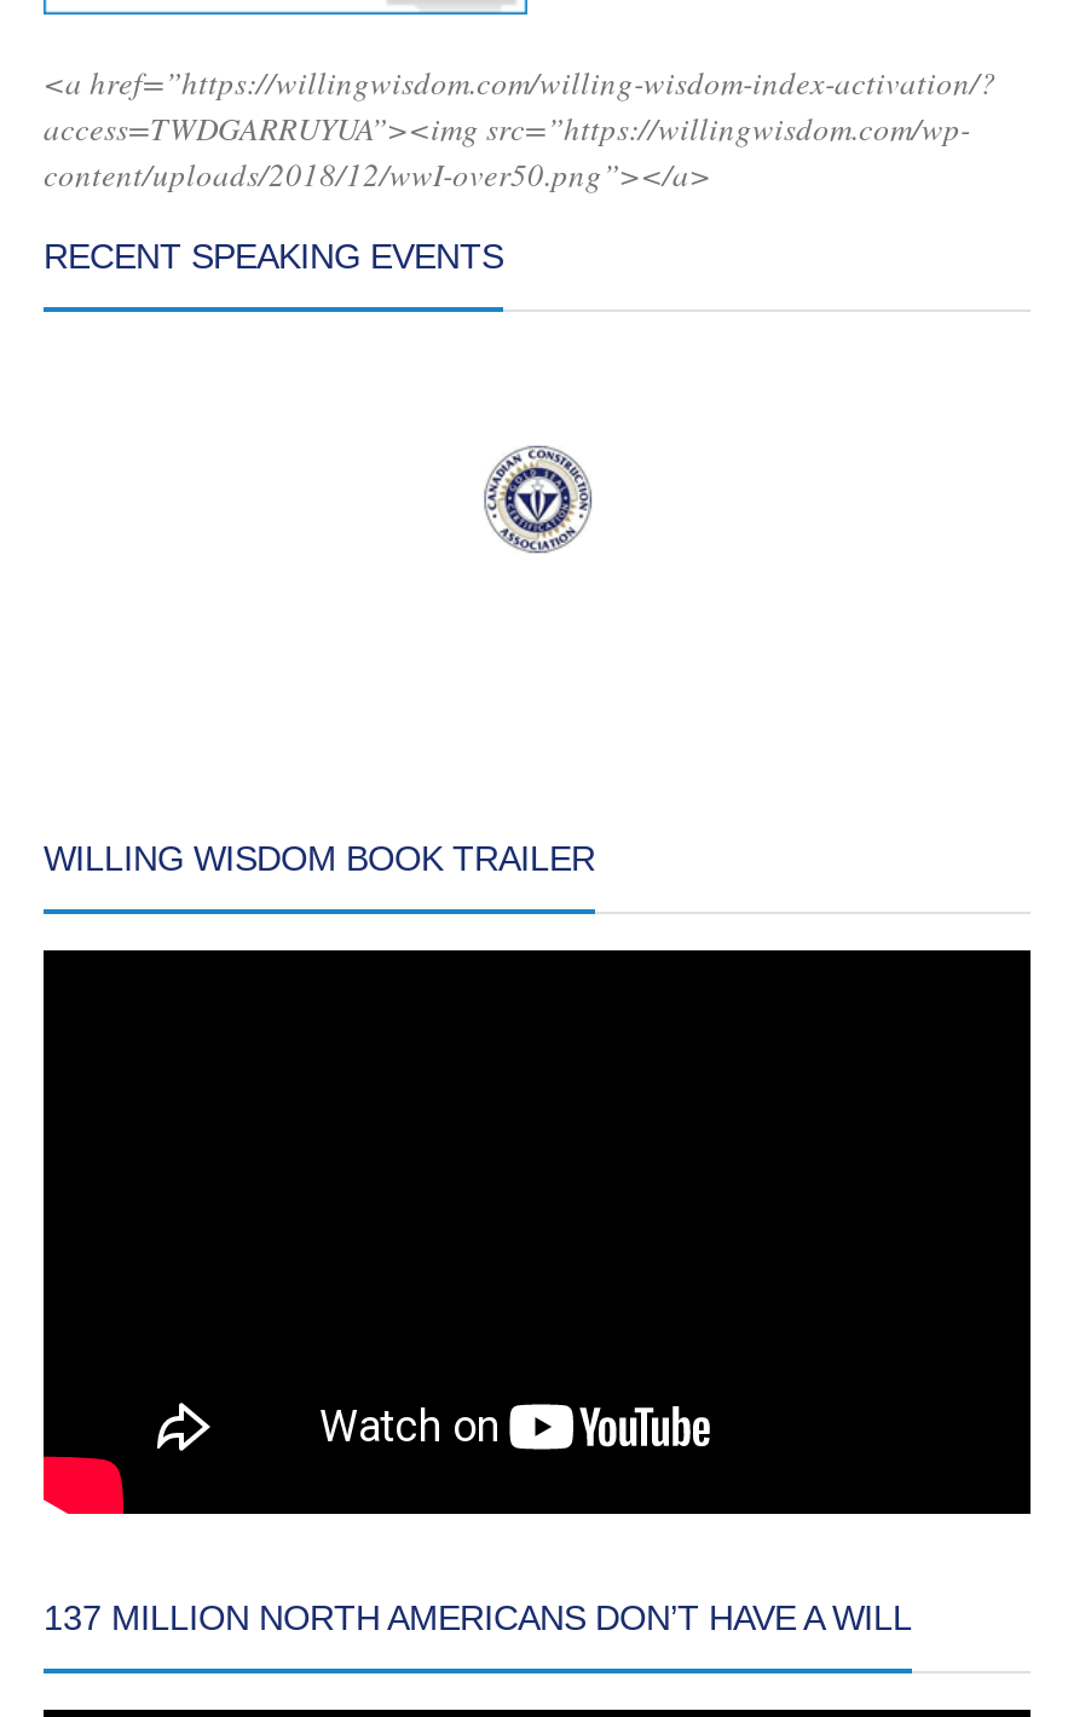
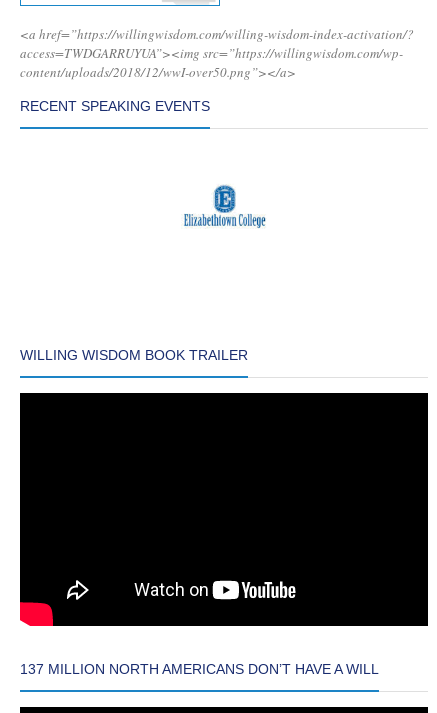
- [image]
+ [image]
